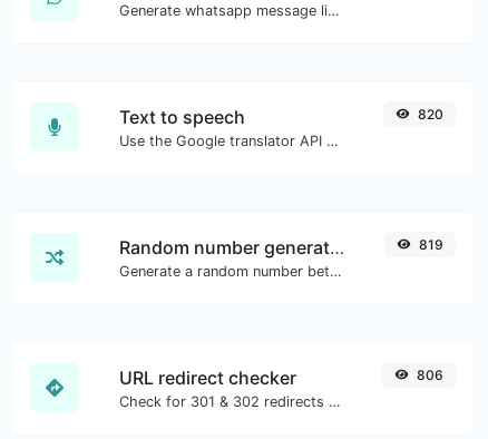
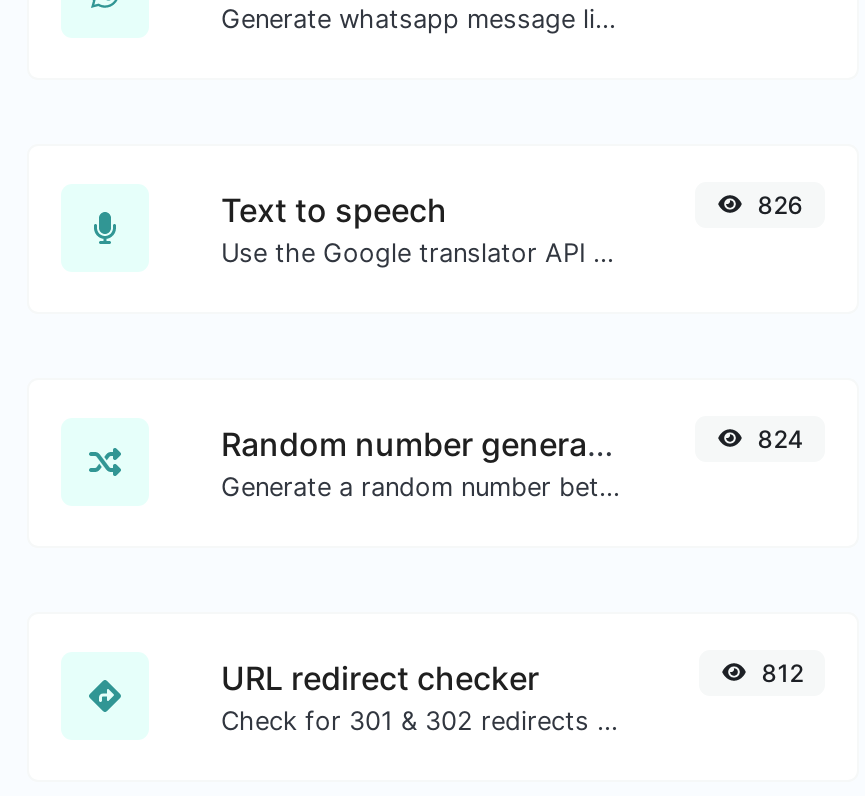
- 820
+ 826

- 819
+ 824

- 806
+ 812
